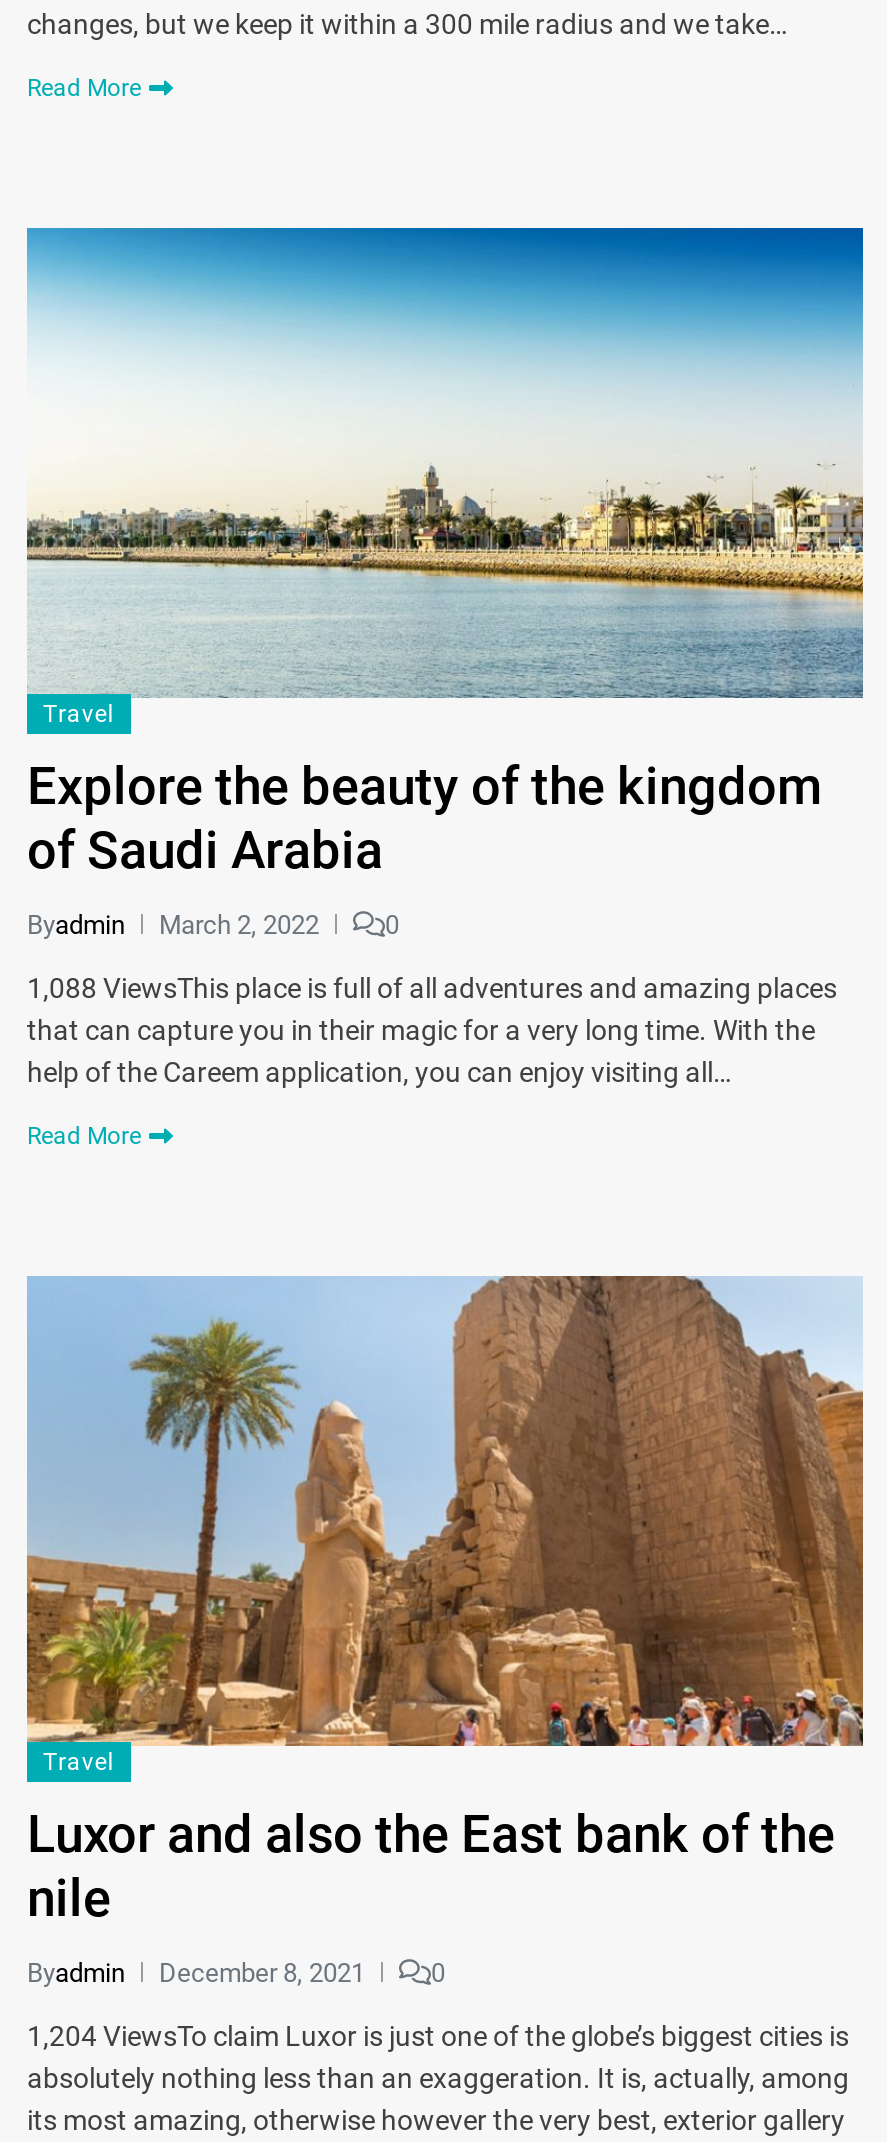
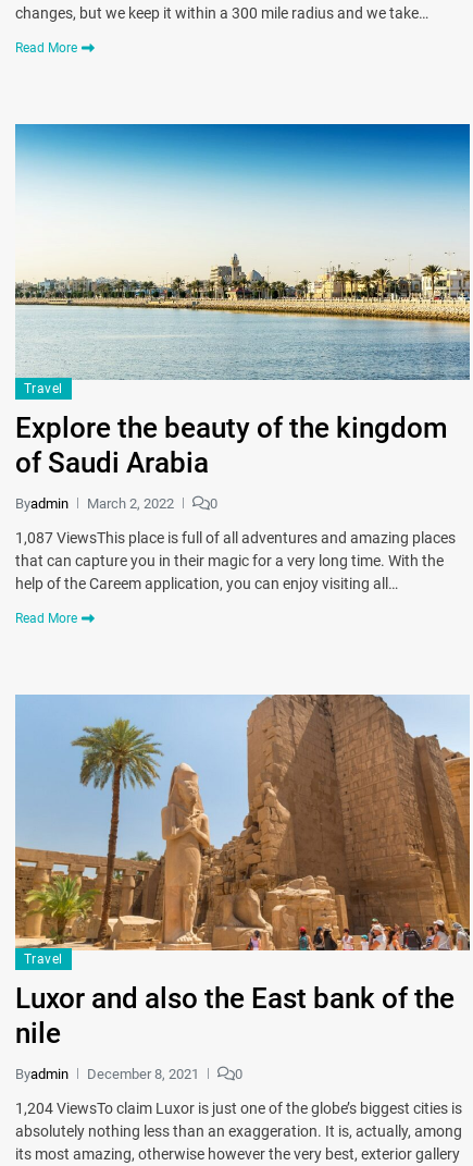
- 1,088 ViewsThis place is full of all adventures and amazing places
+ 1,087 ViewsThis place is full of all adventures and amazing places
